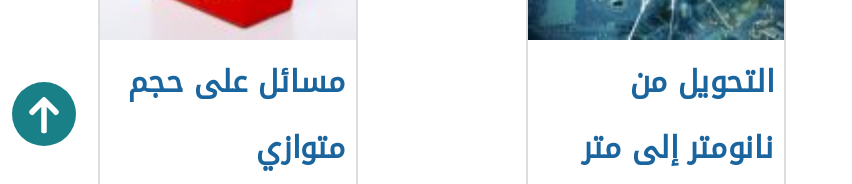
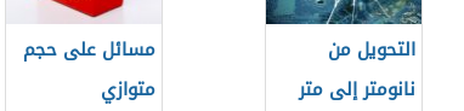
- [image]
